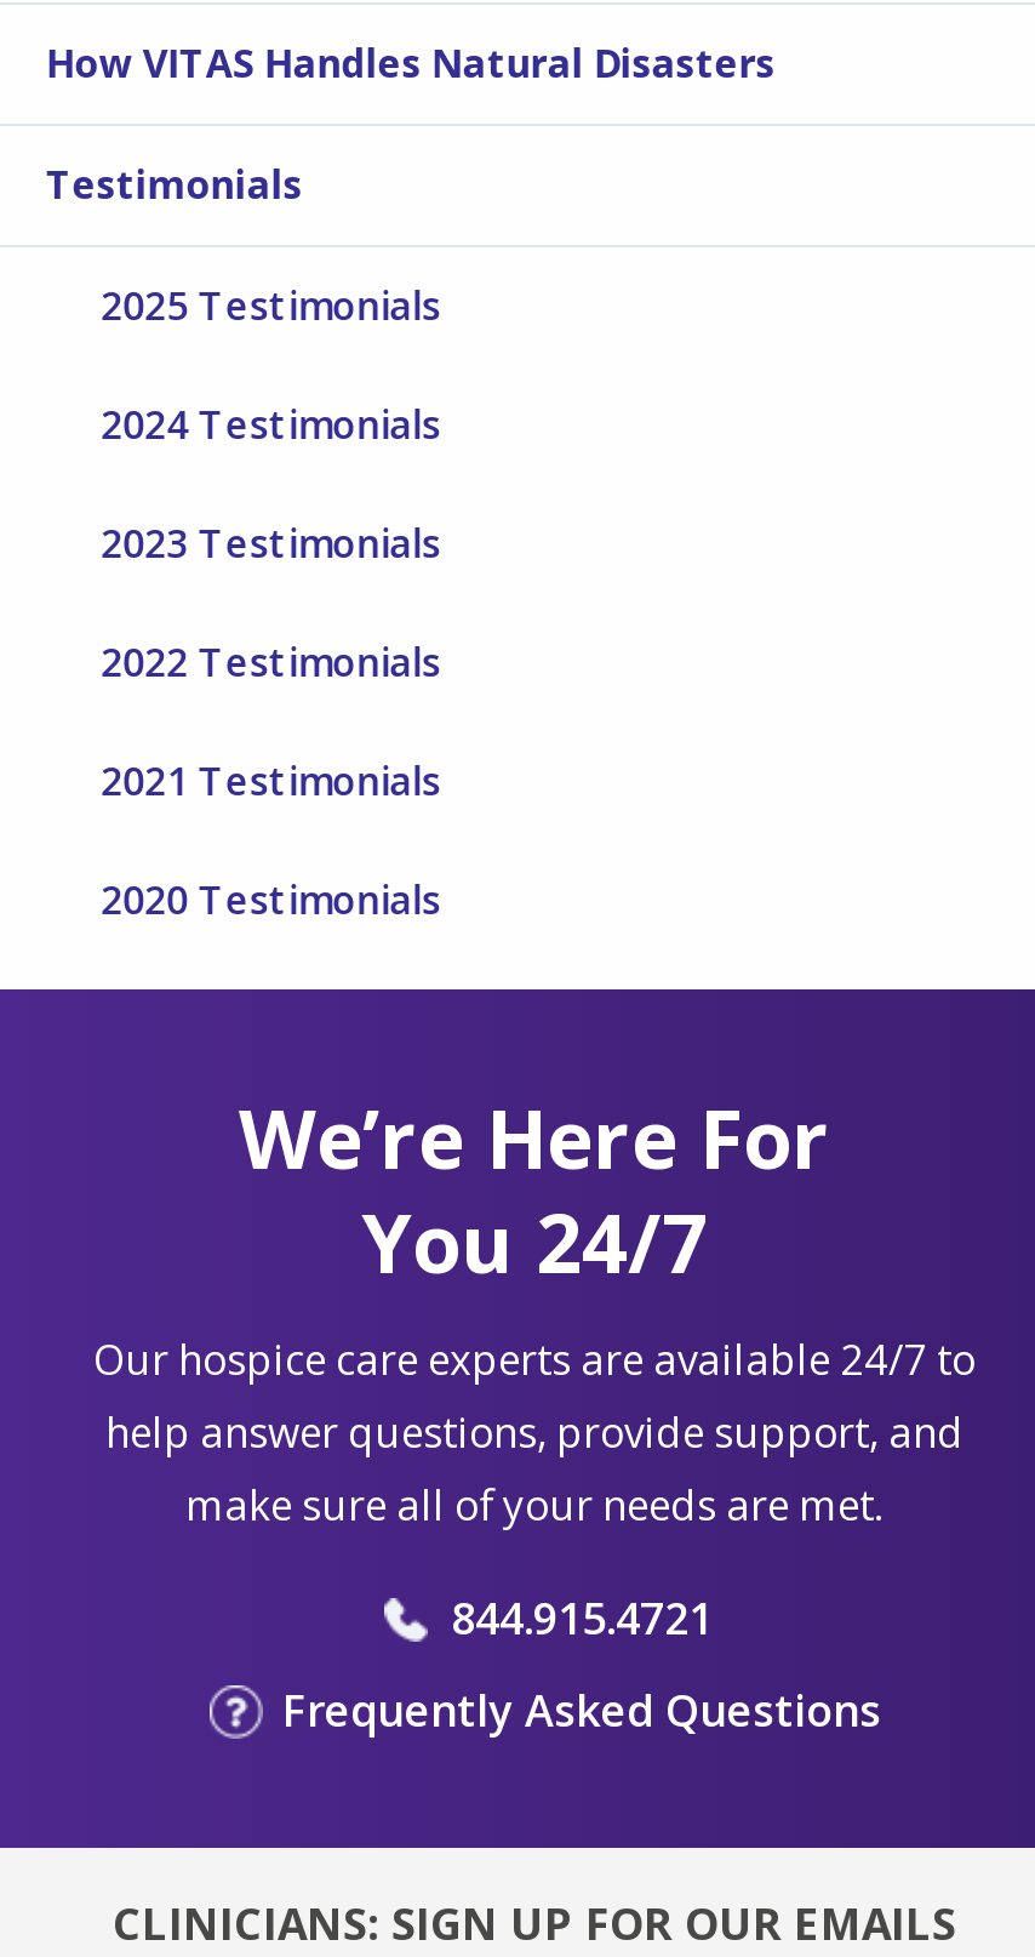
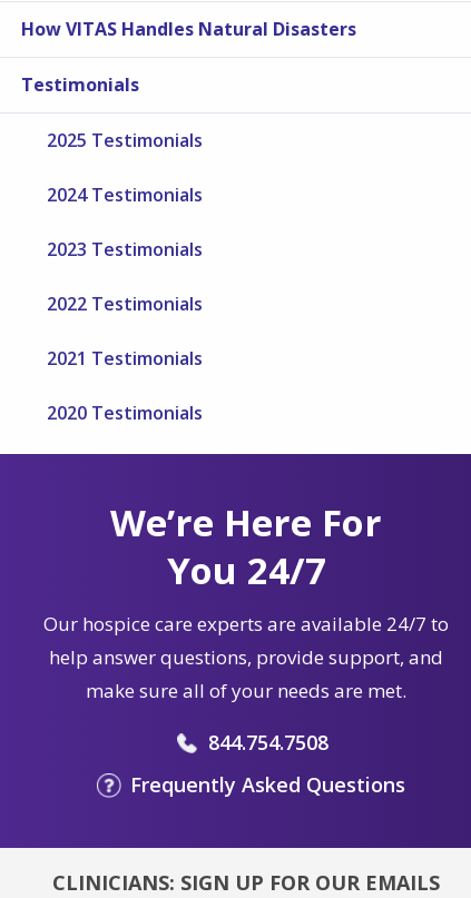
- 844.915.4721
+ 844.754.7508
